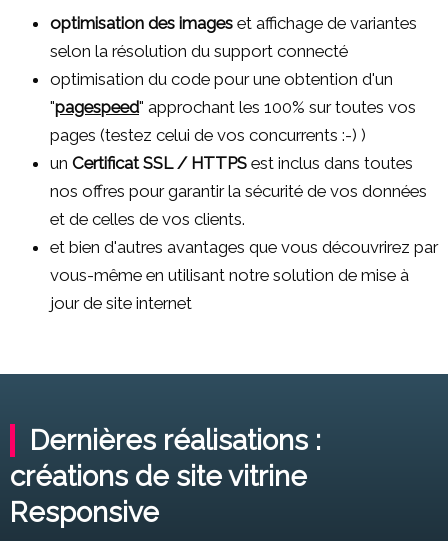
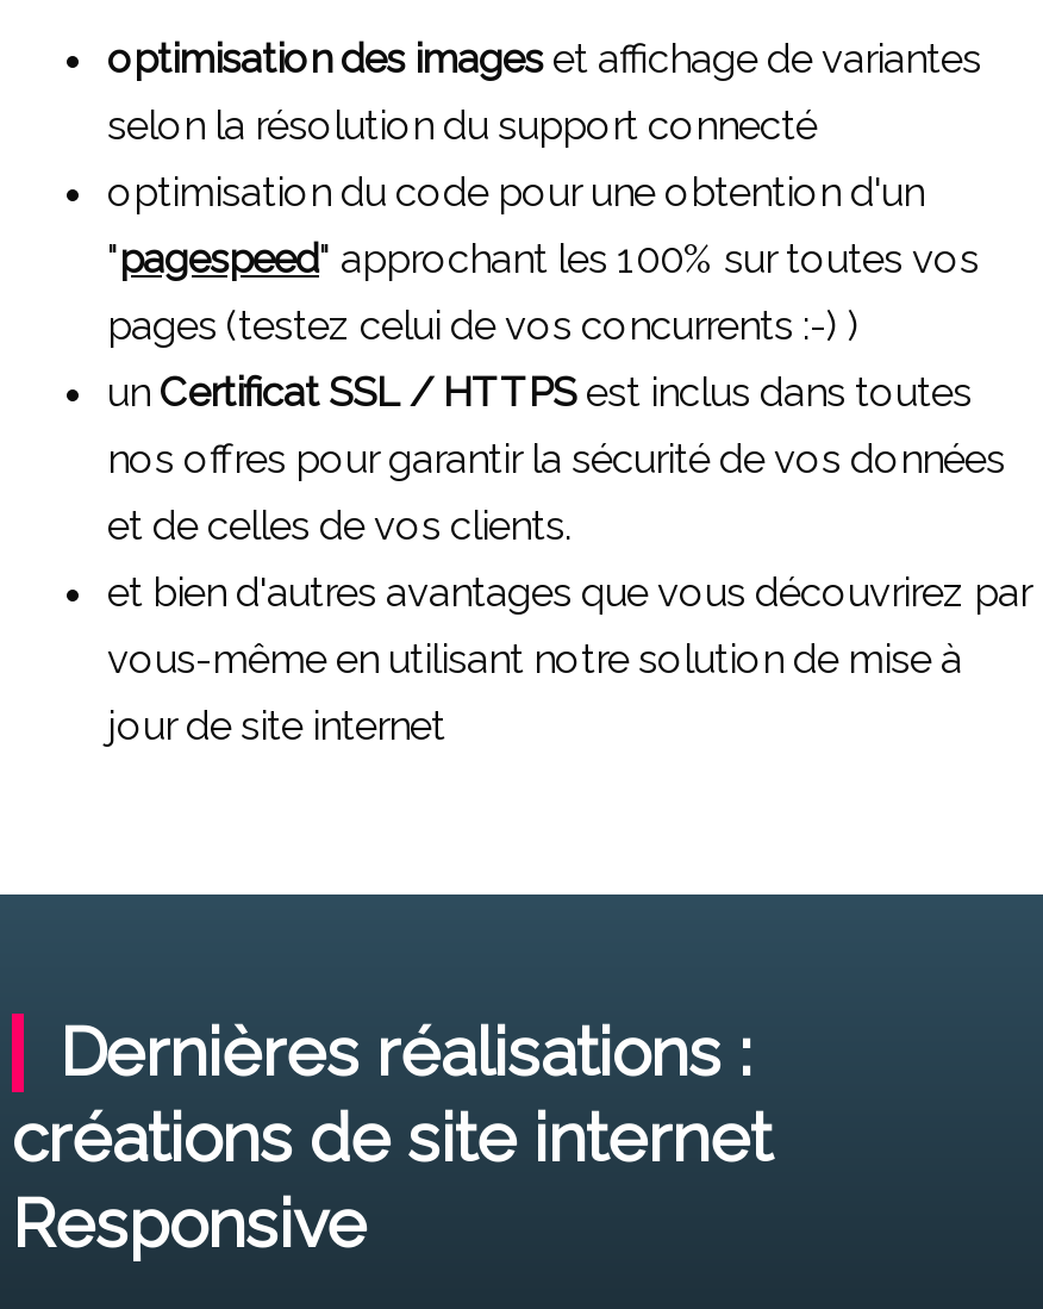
- créations de site vitrine
+ créations de site internet
